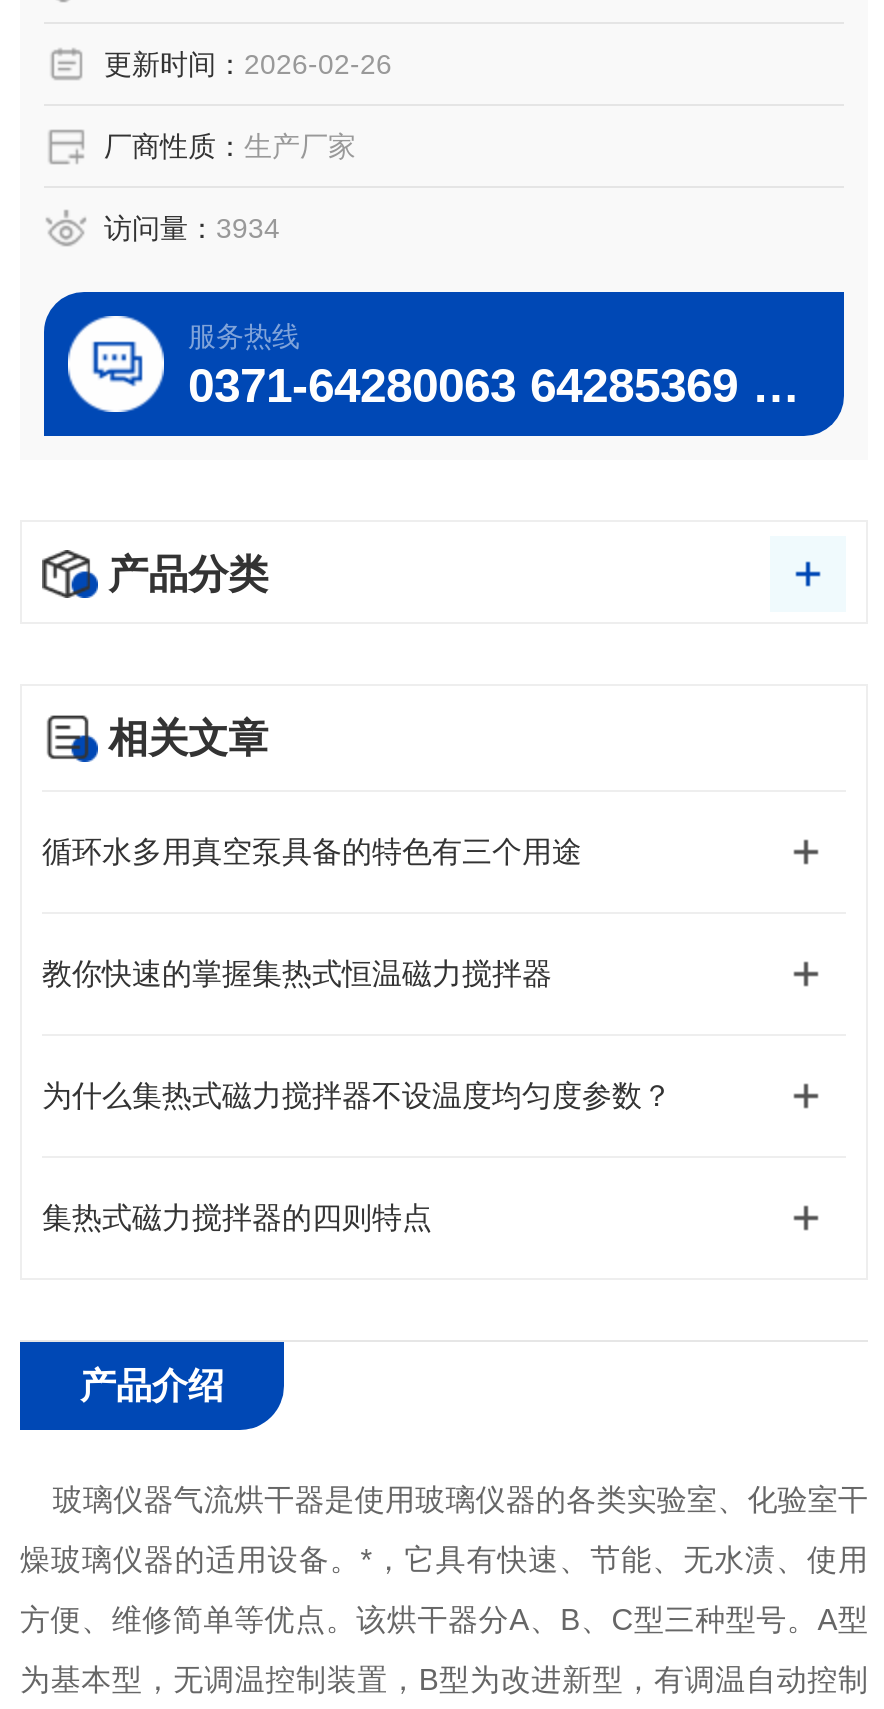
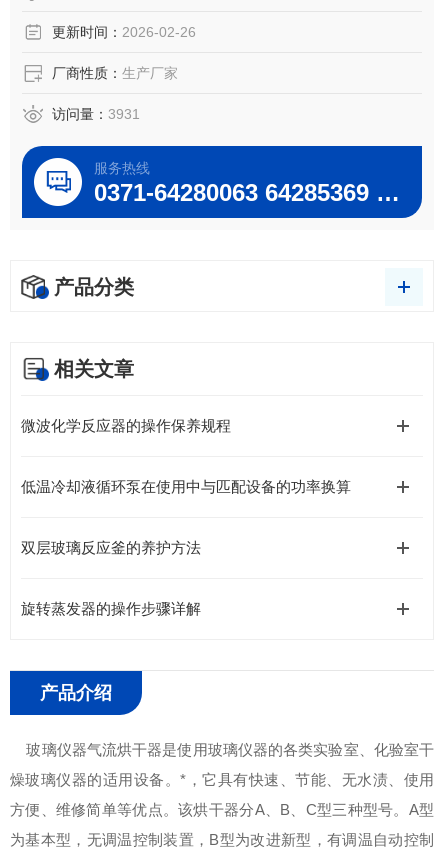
- 访问量：3934
+ 访问量：3931

- 循环水多用真空泵具备的特色有三个用途
+ 微波化学反应器的操作保养规程

- 教你快速的掌握集热式恒温磁力搅拌器
+ 低温冷却液循环泵在使用中与匹配设备的功率换算

- 为什么集热式磁力搅拌器不设温度均匀度参数？
+ 双层玻璃反应釜的养护方法

- 集热式磁力搅拌器的四则特点
+ 旋转蒸发器的操作步骤详解
